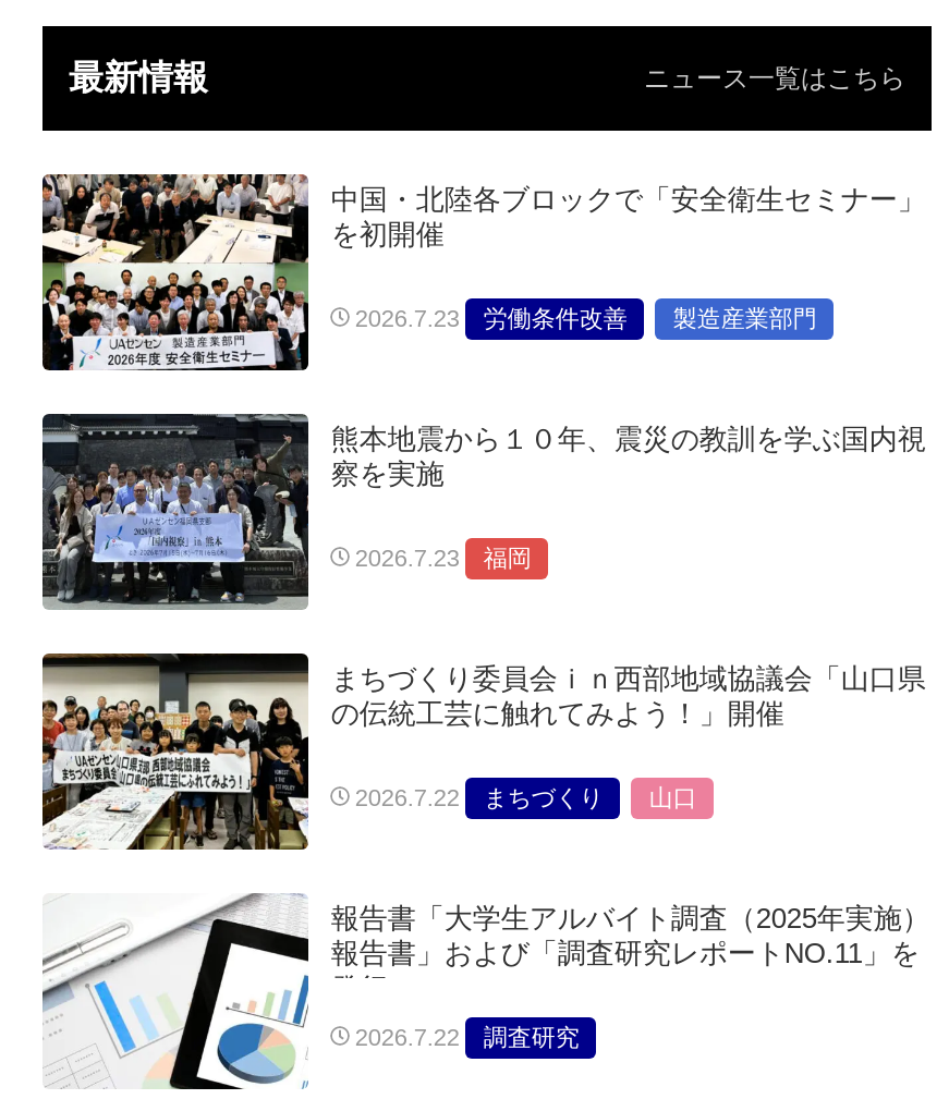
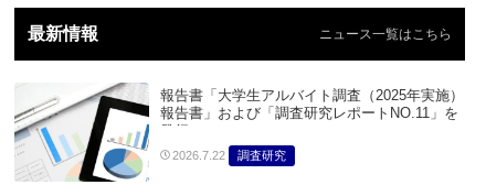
- [image]
- 中国・北陸各ブロックで「安全衛生セミナー」
- を初開催
- 2026.7.23
- 労働条件改善
- 製造産業部門

- [image]
- 熊本地震から１０年、震災の教訓を学ぶ国内視
- 察を実施
- 2026.7.23
- 福岡

- [image]
- まちづくり委員会ｉｎ西部地域協議会「山口県
- の伝統工芸に触れてみよう！」開催
- 2026.7.22
- まちづくり
- 山口
